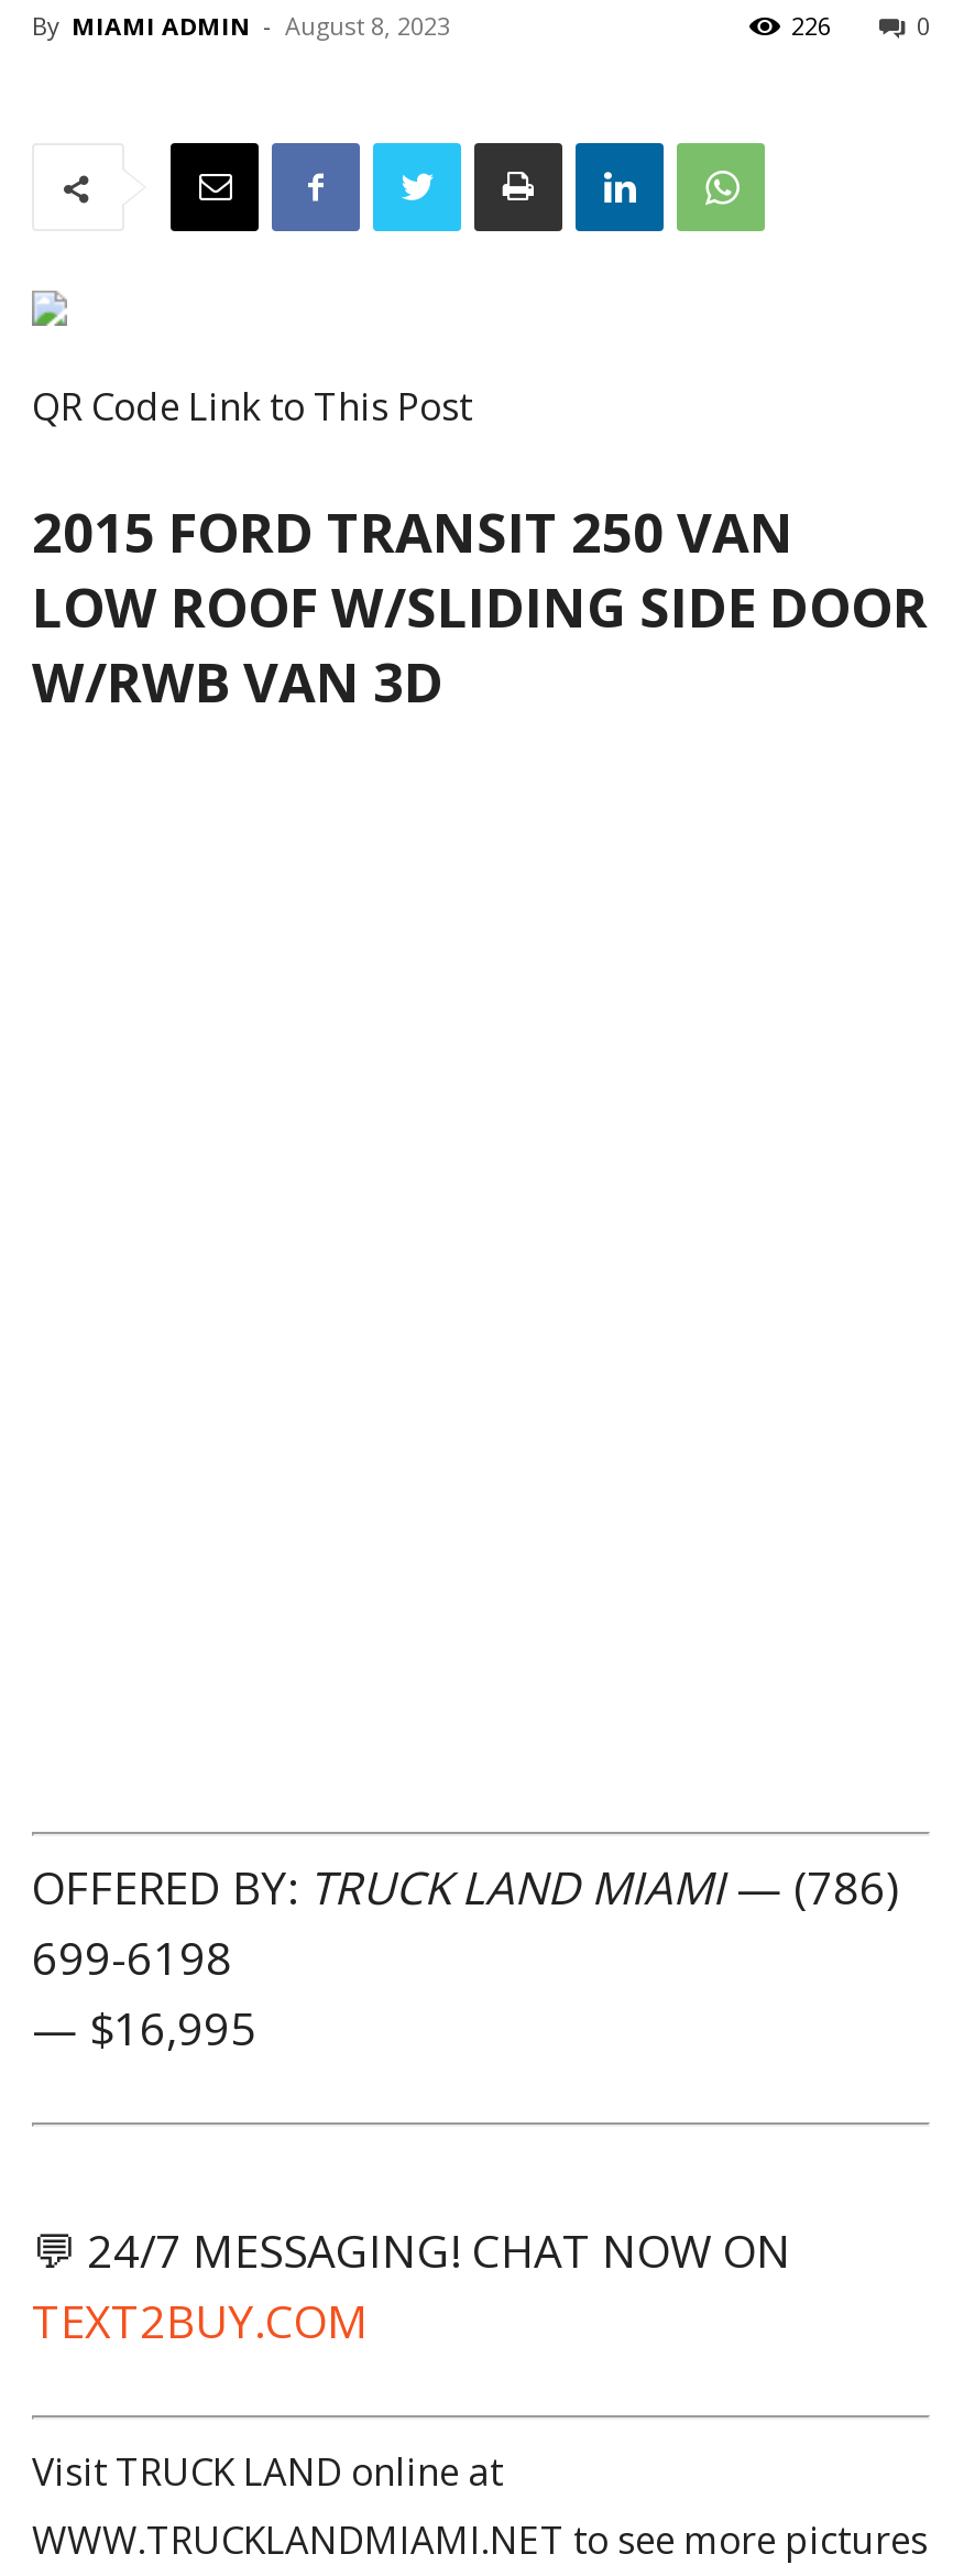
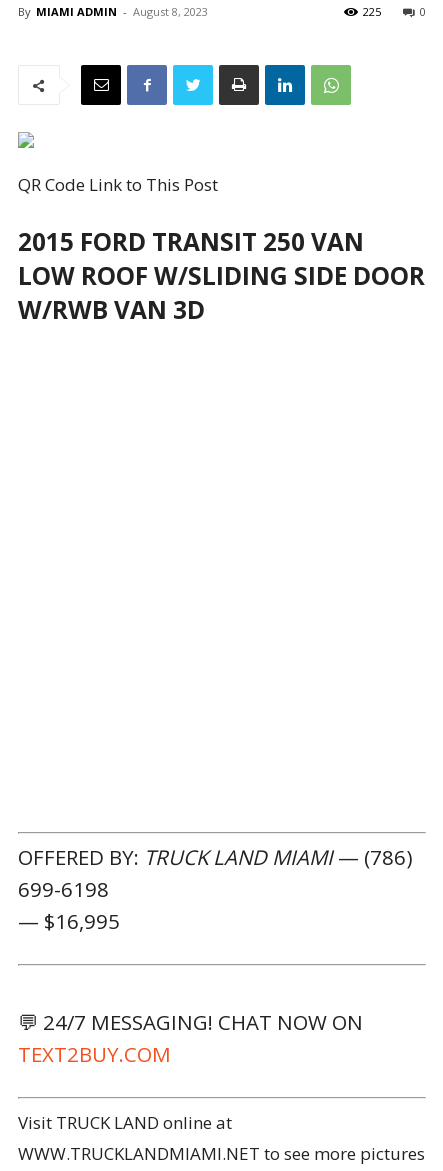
- 226
+ 225
